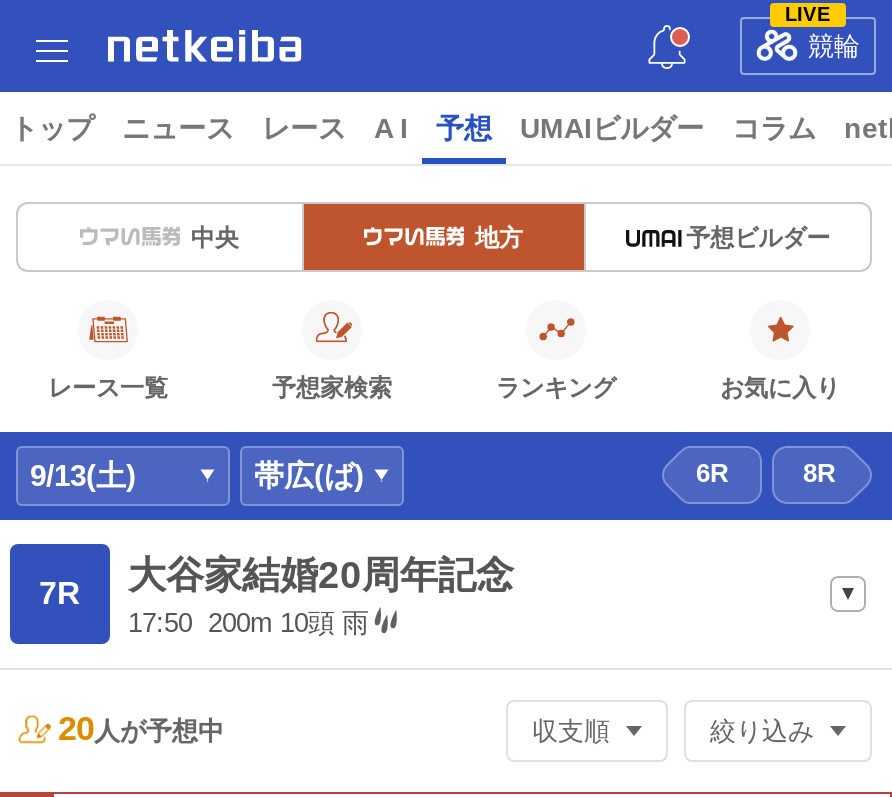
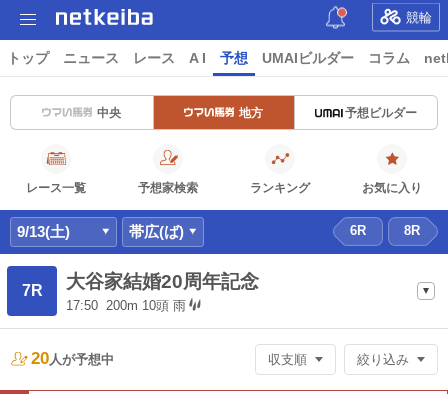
- LIVE
